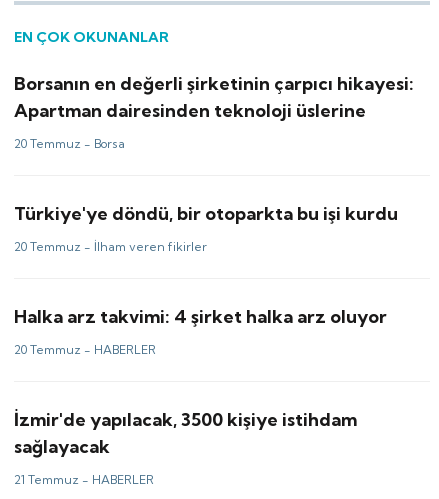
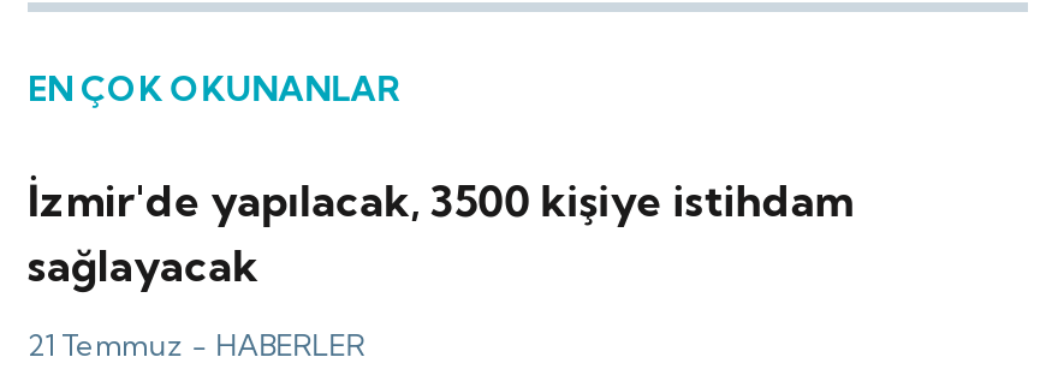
- Borsanın en değerli şirketinin çarpıcı hikayesi:
- Apartman dairesinden teknoloji üslerine
- 20 Temmuz - Borsa
- Türkiye'ye döndü, bir otoparkta bu işi kurdu
- 20 Temmuz - İlham veren fikirler
- Halka arz takvimi: 4 şirket halka arz oluyor
- 20 Temmuz - HABERLER
